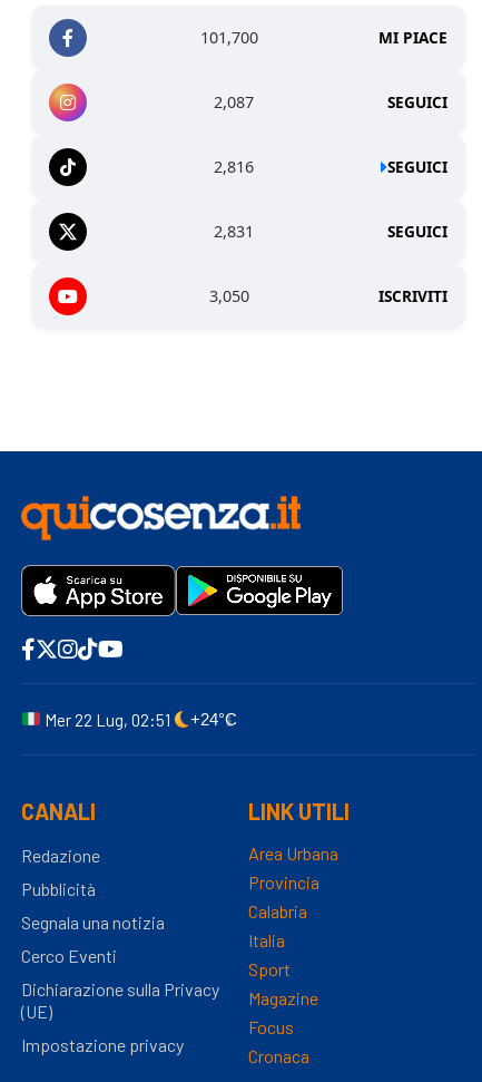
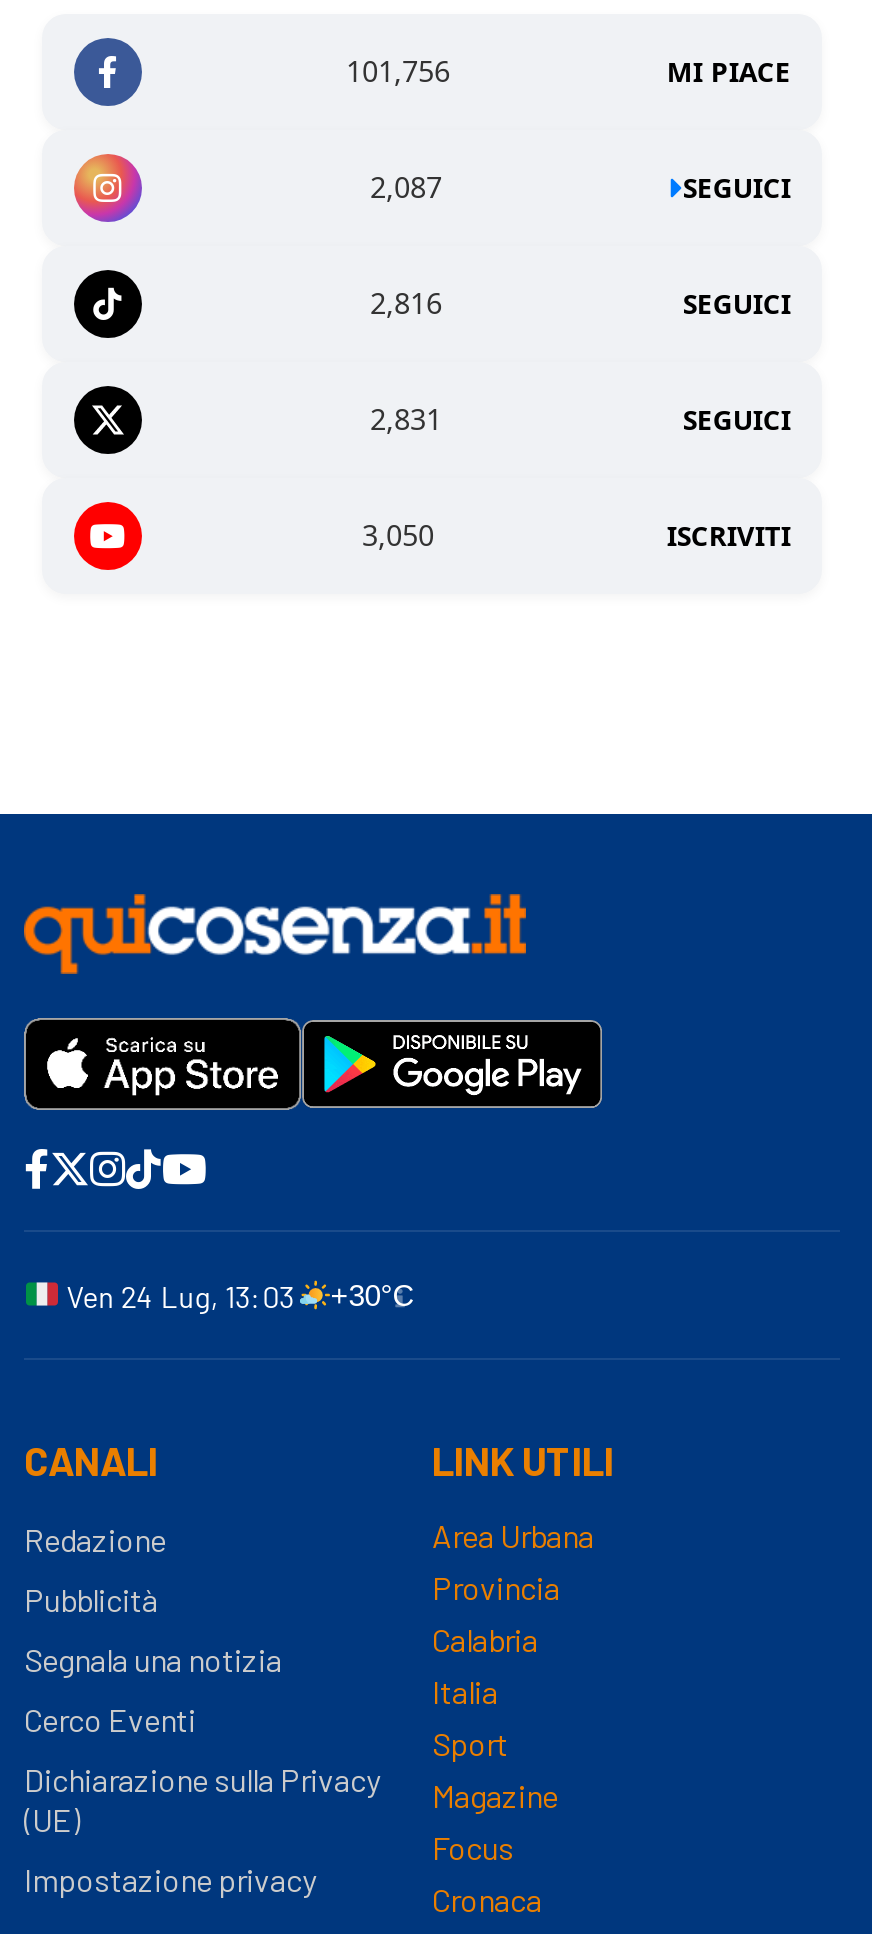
- 101,700
+ 101,756

- Mer 22 Lug, 02:51
- +24°C
+ Ven 24 Lug, 13:03
+ +30°C
